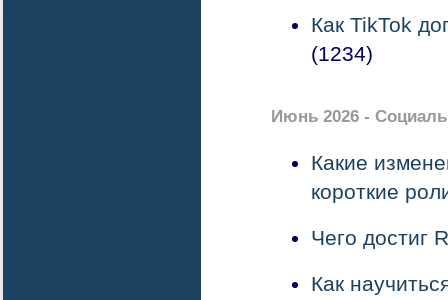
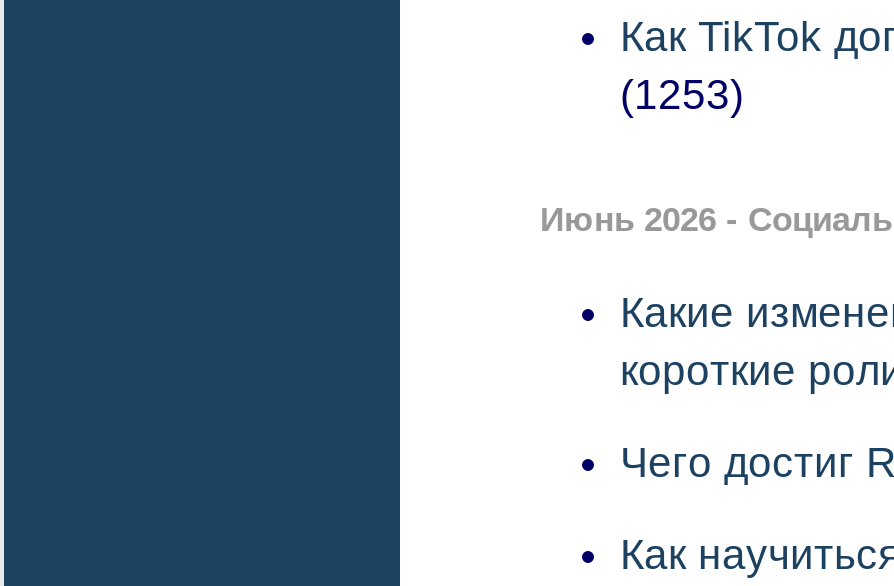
- (1234)
+ (1253)
